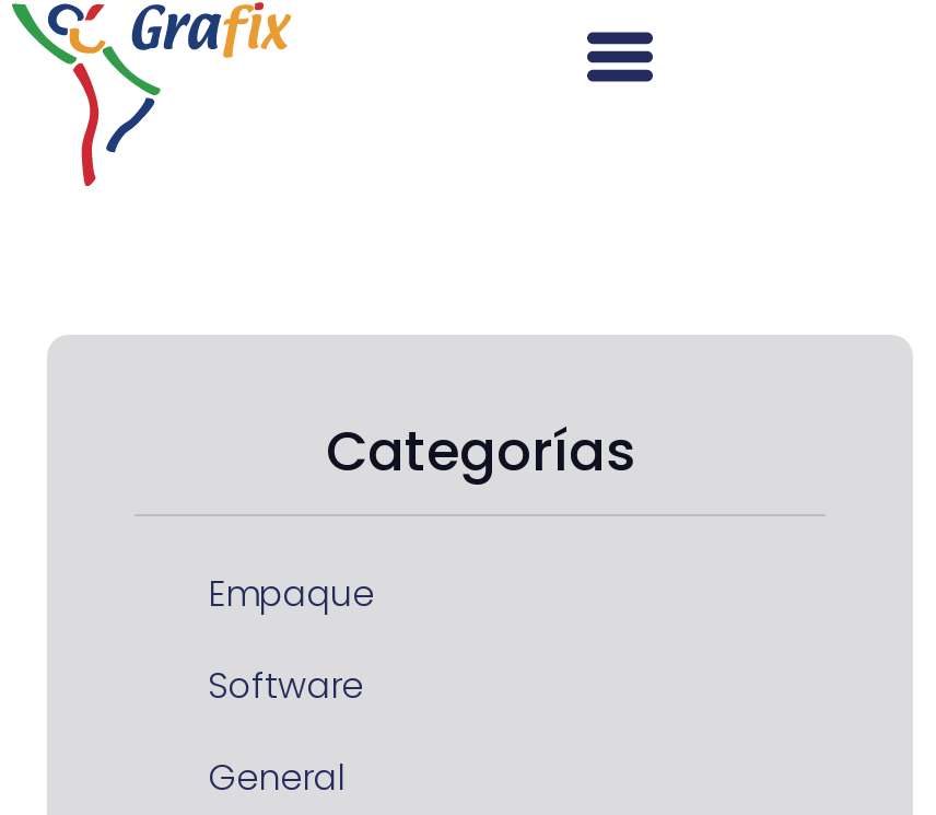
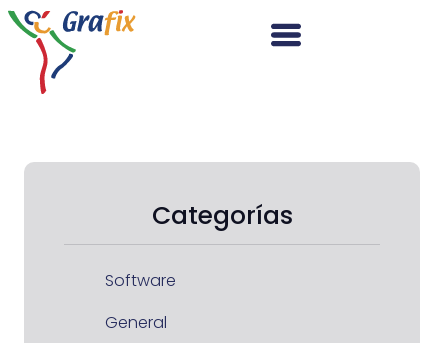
- Empaque
